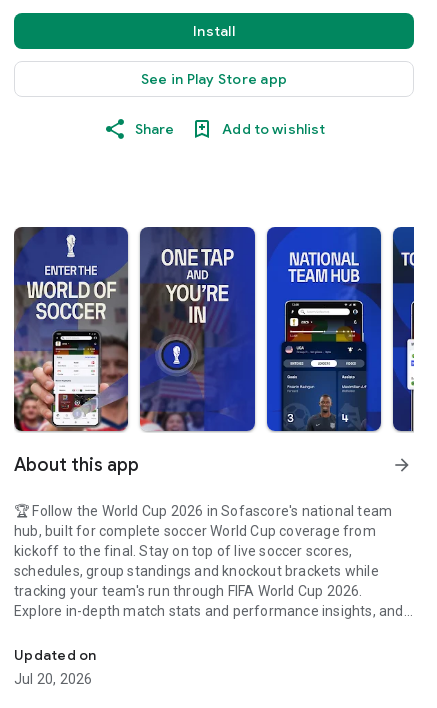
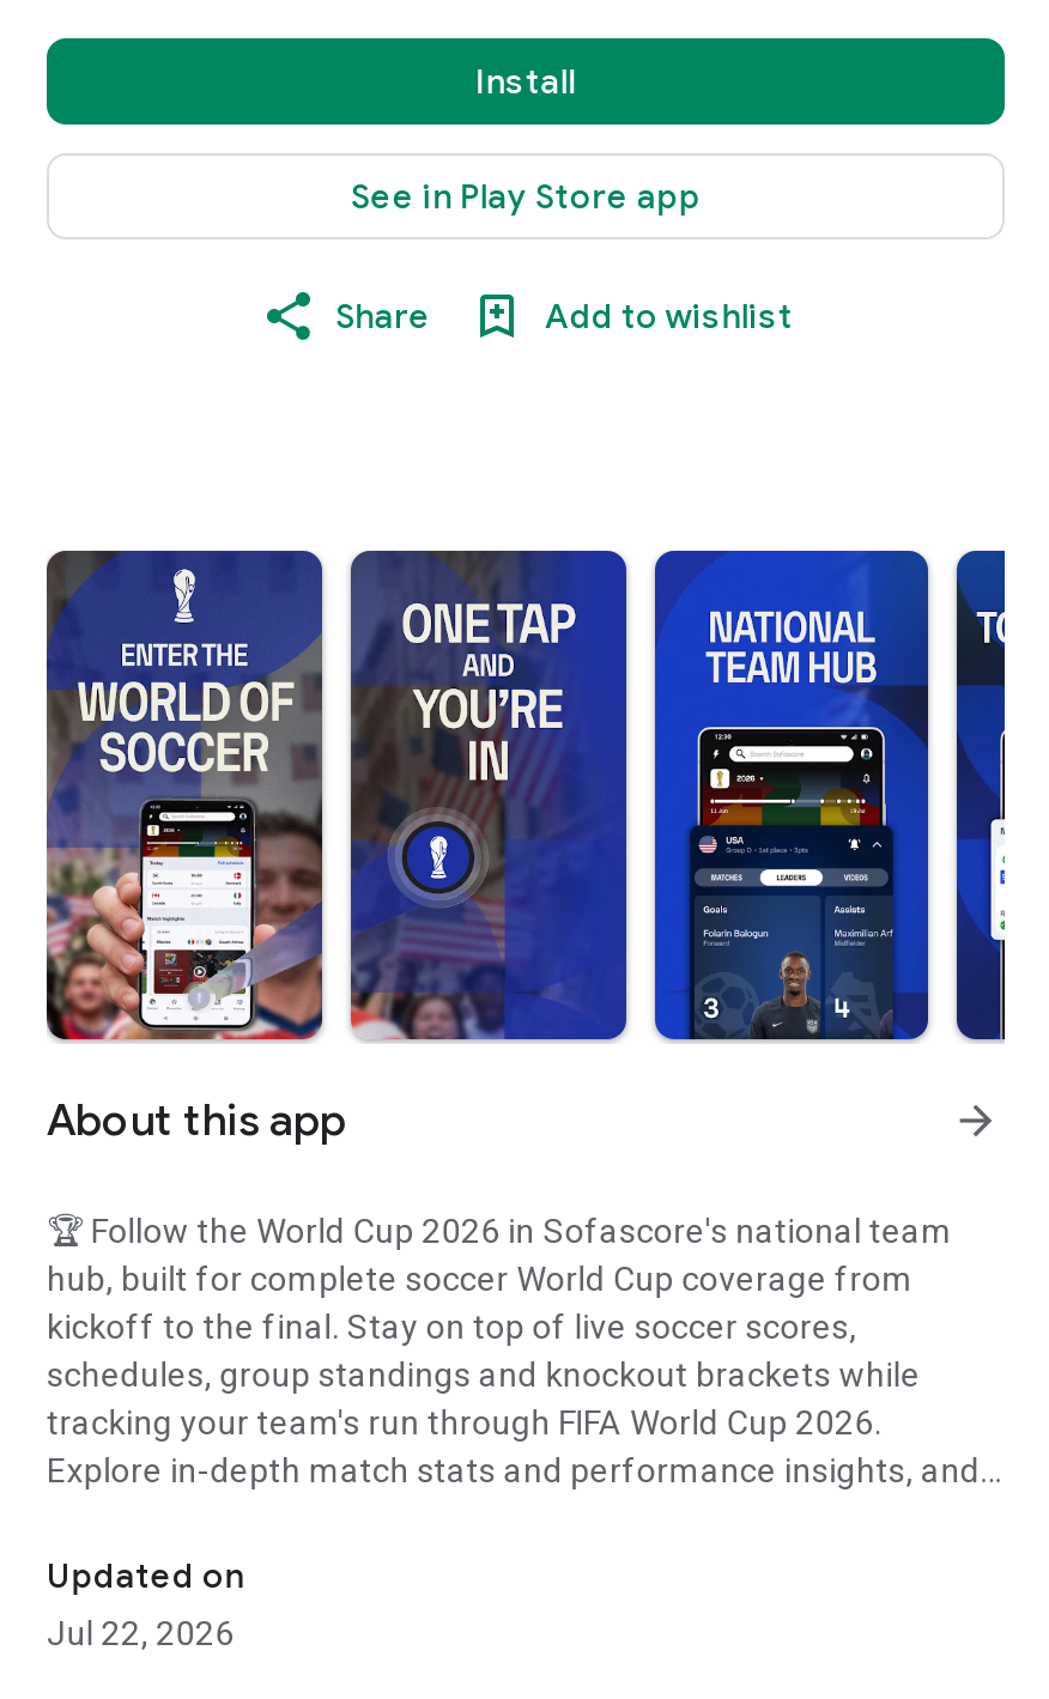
- Jul 20, 2026
+ Jul 22, 2026
